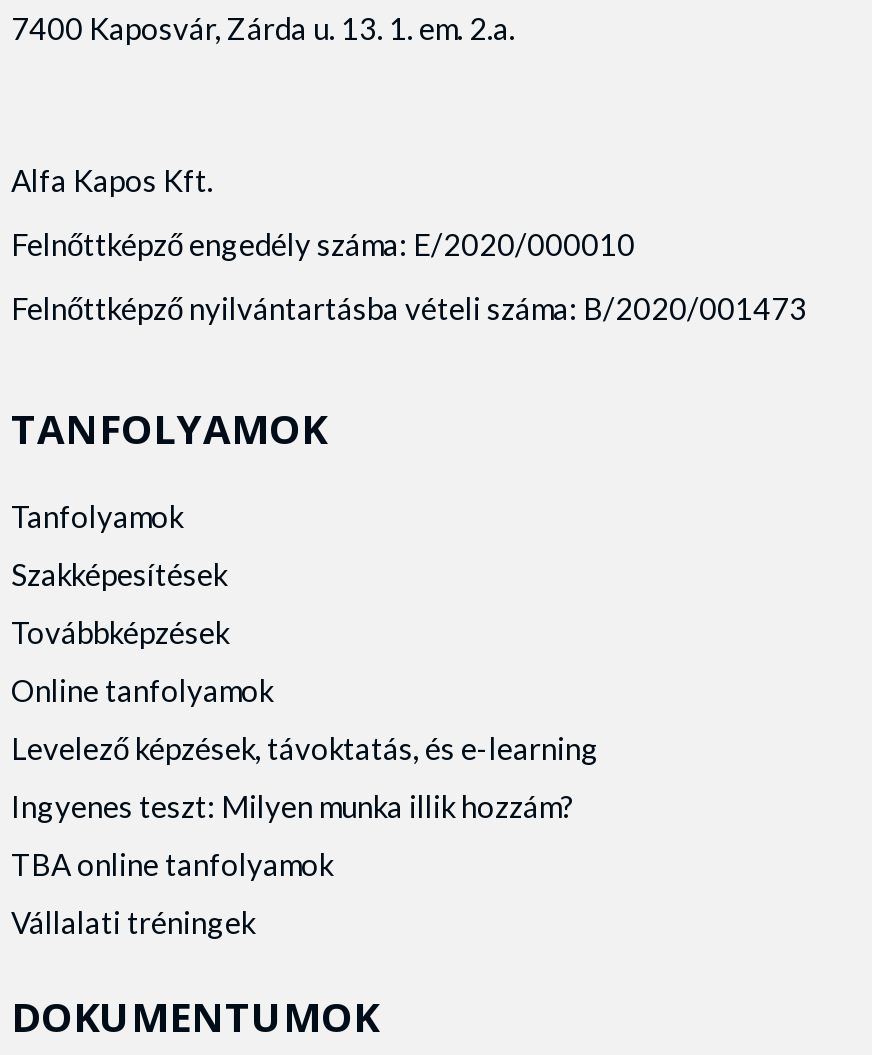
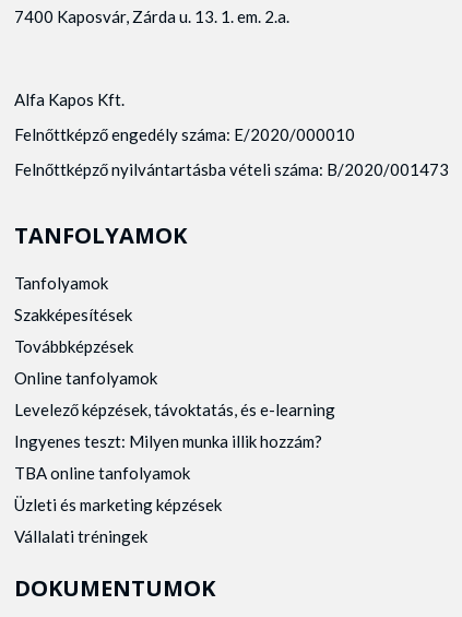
+ Üzleti és marketing képzések
